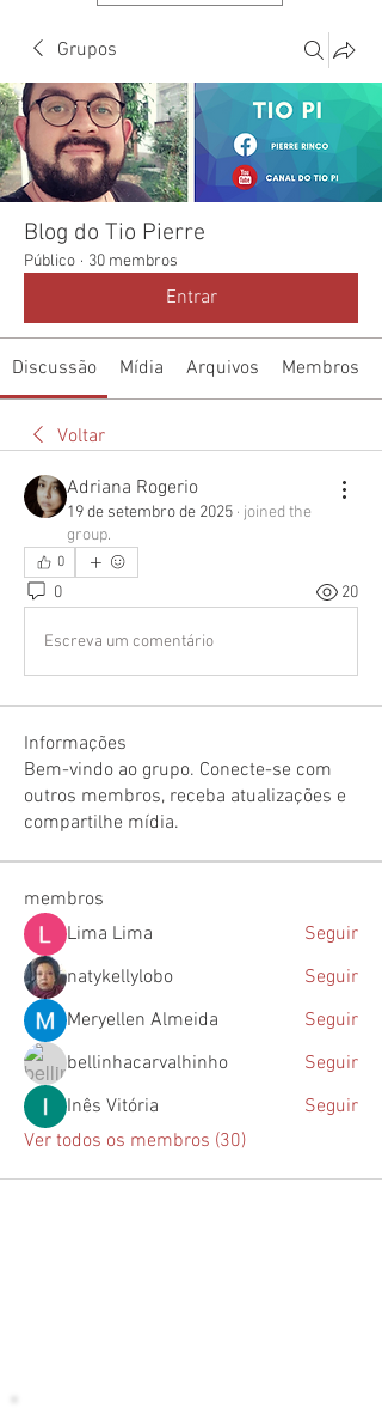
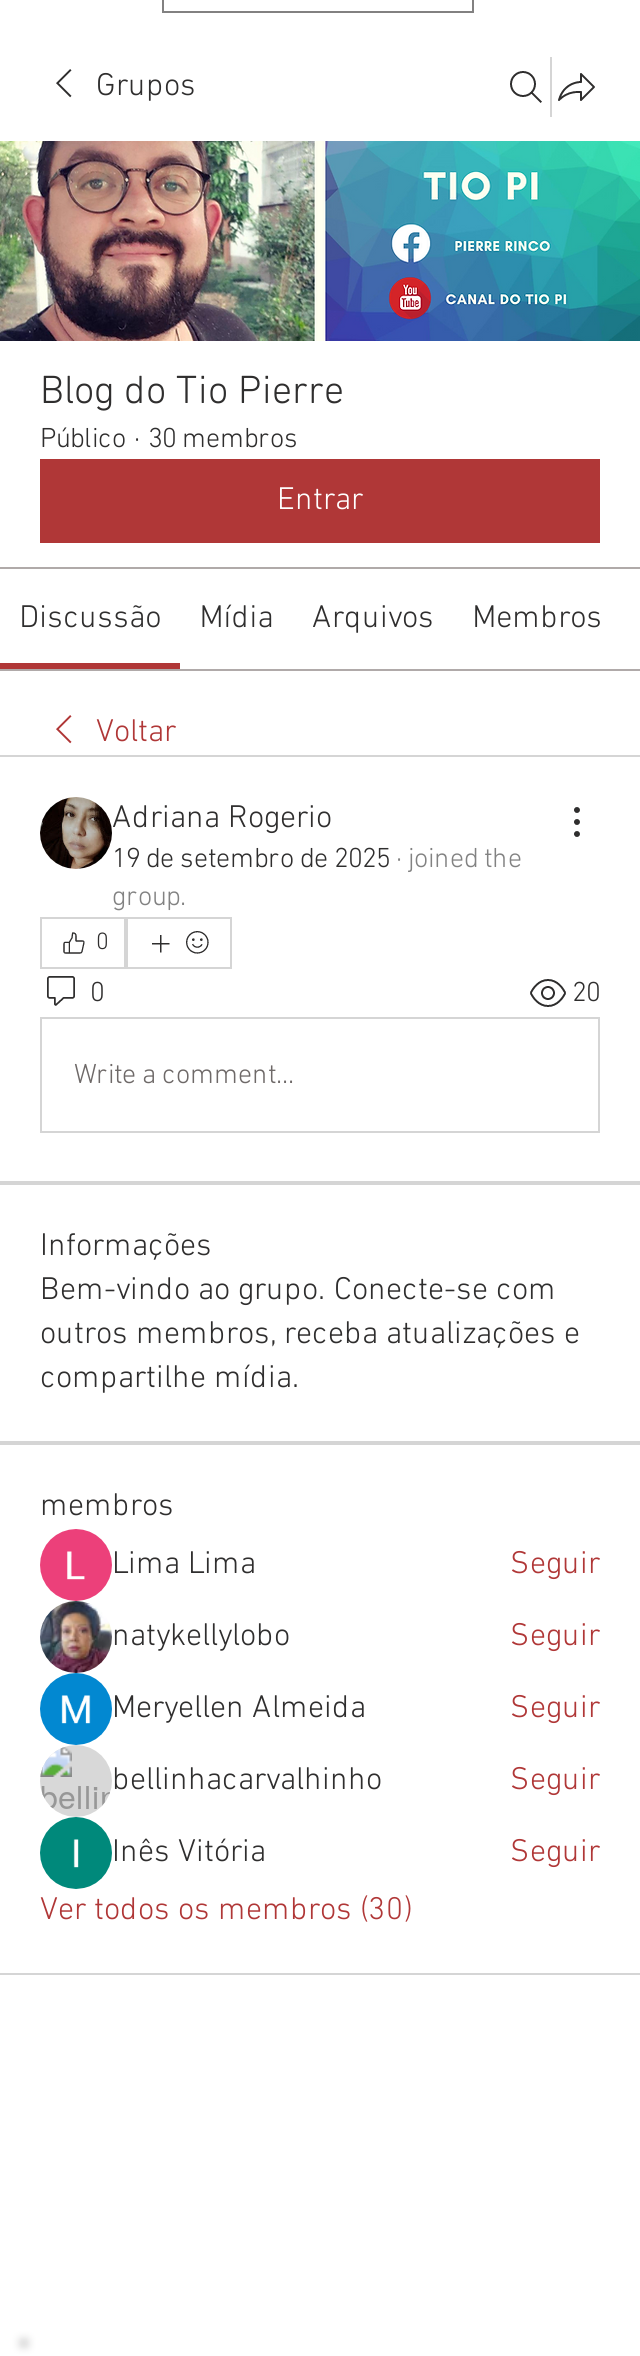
- Escreva um comentário
+ Write a comment...
